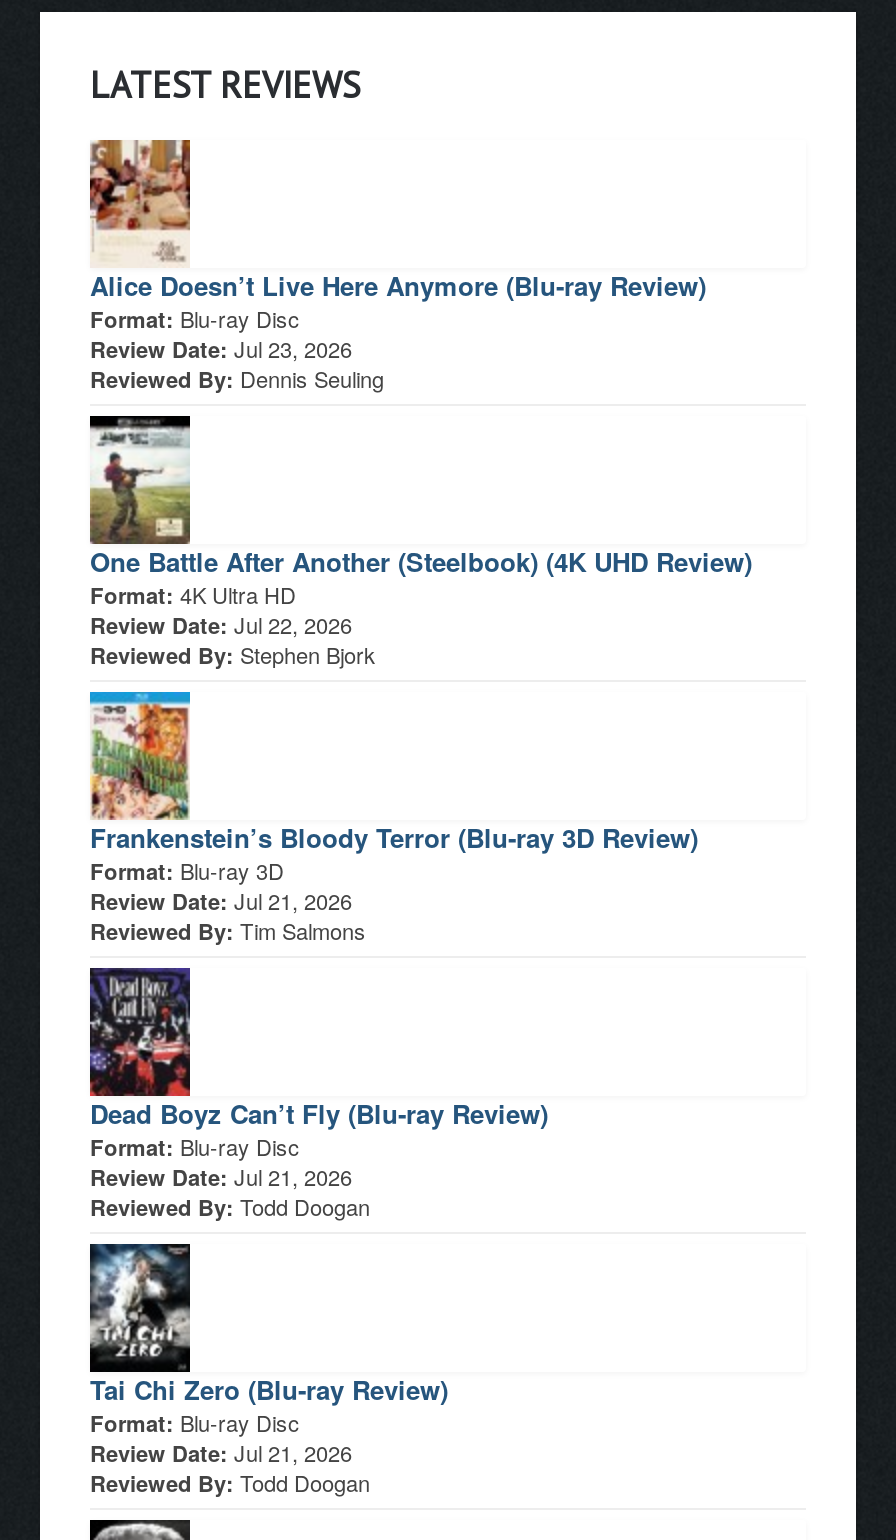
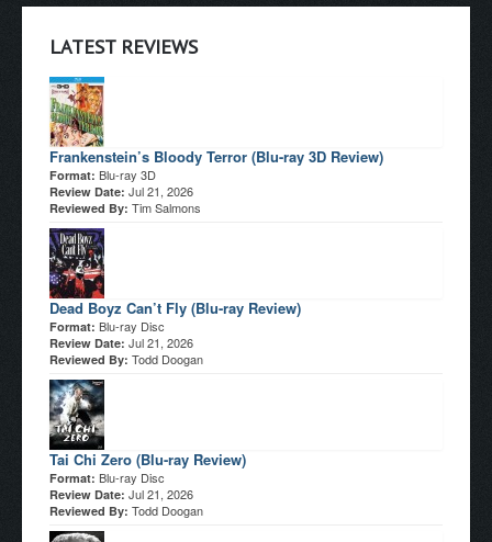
- [image]
- Alice Doesn’t Live Here Anymore (Blu-ray Review)
- Format: Blu-ray Disc
- Review Date: Jul 23, 2026
- Reviewed By: Dennis Seuling

- [image]
- One Battle After Another (Steelbook) (4K UHD Review)
- Format: 4K Ultra HD
- Review Date: Jul 22, 2026
- Reviewed By: Stephen Bjork
